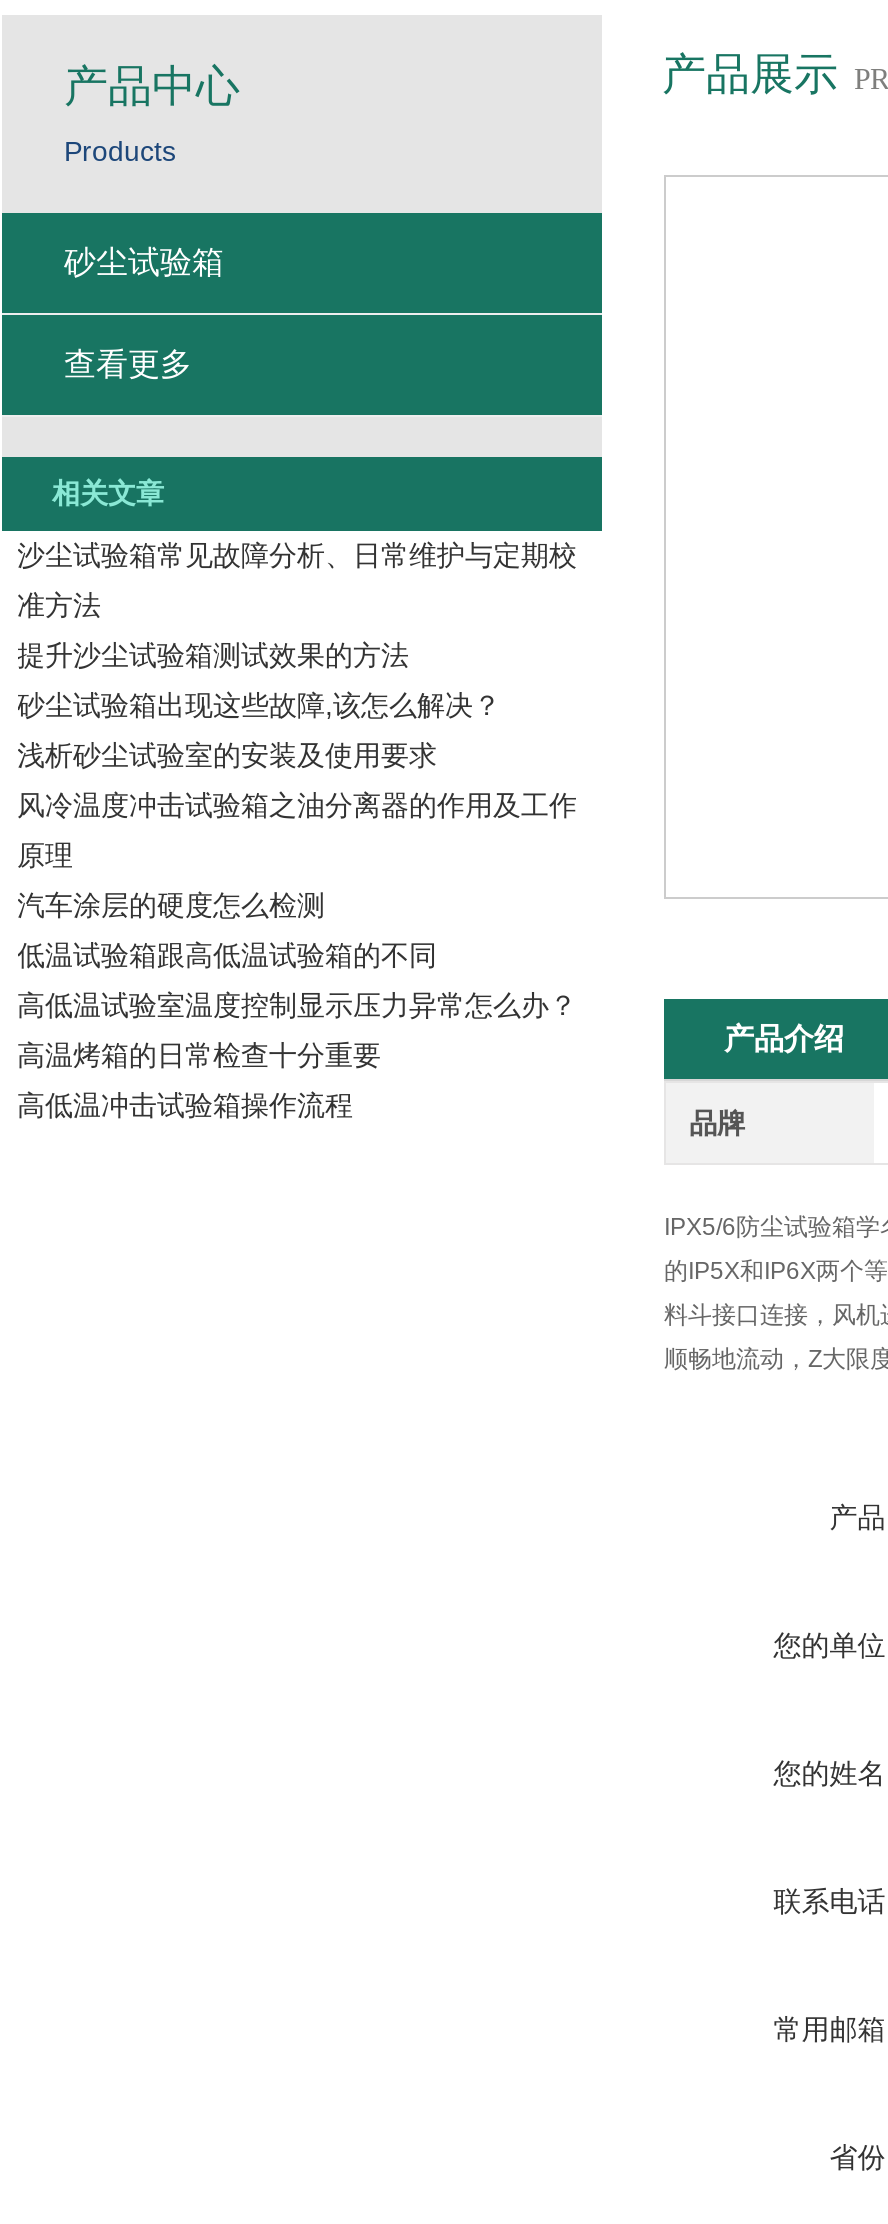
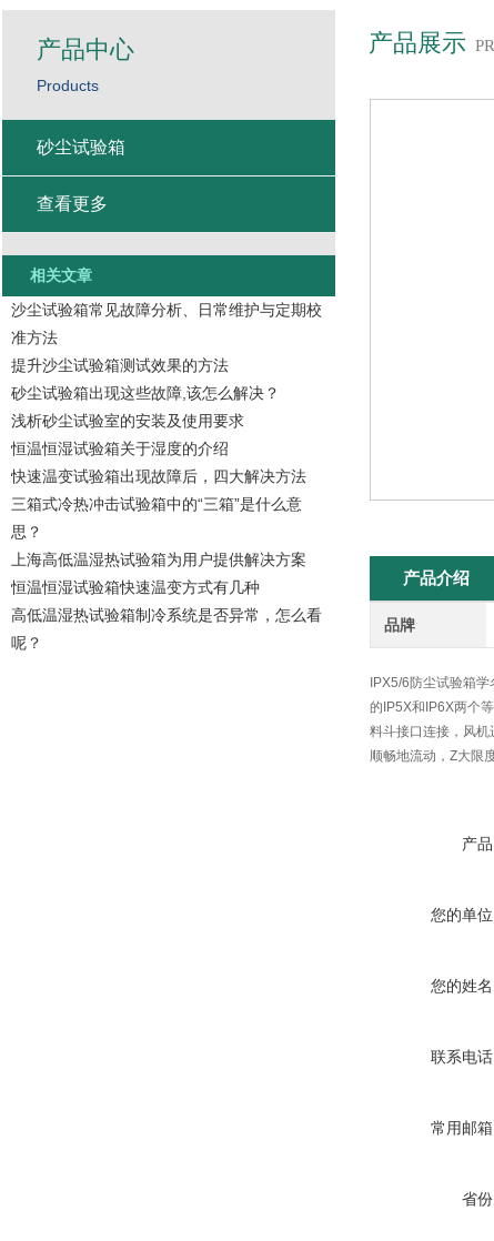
- 风冷温度冲击试验箱之油分离器的作用及工作
- 原理
- 汽车涂层的硬度怎么检测
- 低温试验箱跟高低温试验箱的不同
- 高低温试验室温度控制显示压力异常怎么办？
- 高温烤箱的日常检查十分重要
- 高低温冲击试验箱操作流程
+ 恒温恒湿试验箱关于湿度的介绍
+ 快速温变试验箱出现故障后，四大解决方法
+ 三箱式冷热冲击试验箱中的“三箱”是什么意
+ 思？
+ 上海高低温湿热试验箱为用户提供解决方案
+ 恒温恒湿试验箱快速温变方式有几种
+ 高低温湿热试验箱制冷系统是否异常，怎么看
+ 呢？
